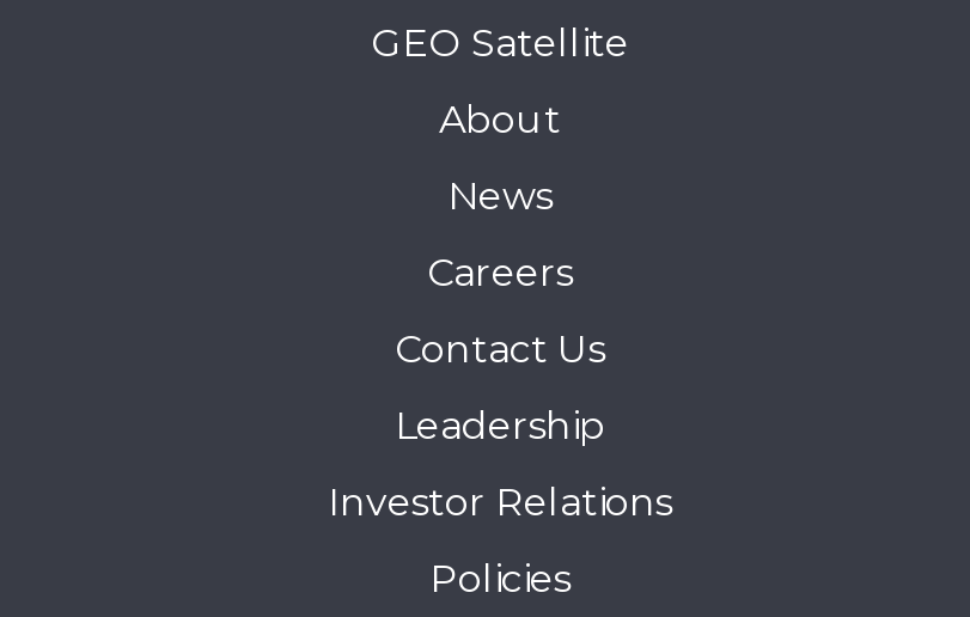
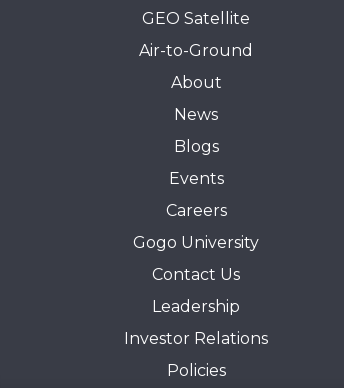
+ Air-to-Ground

+ Blogs
+ Events

+ Gogo University
